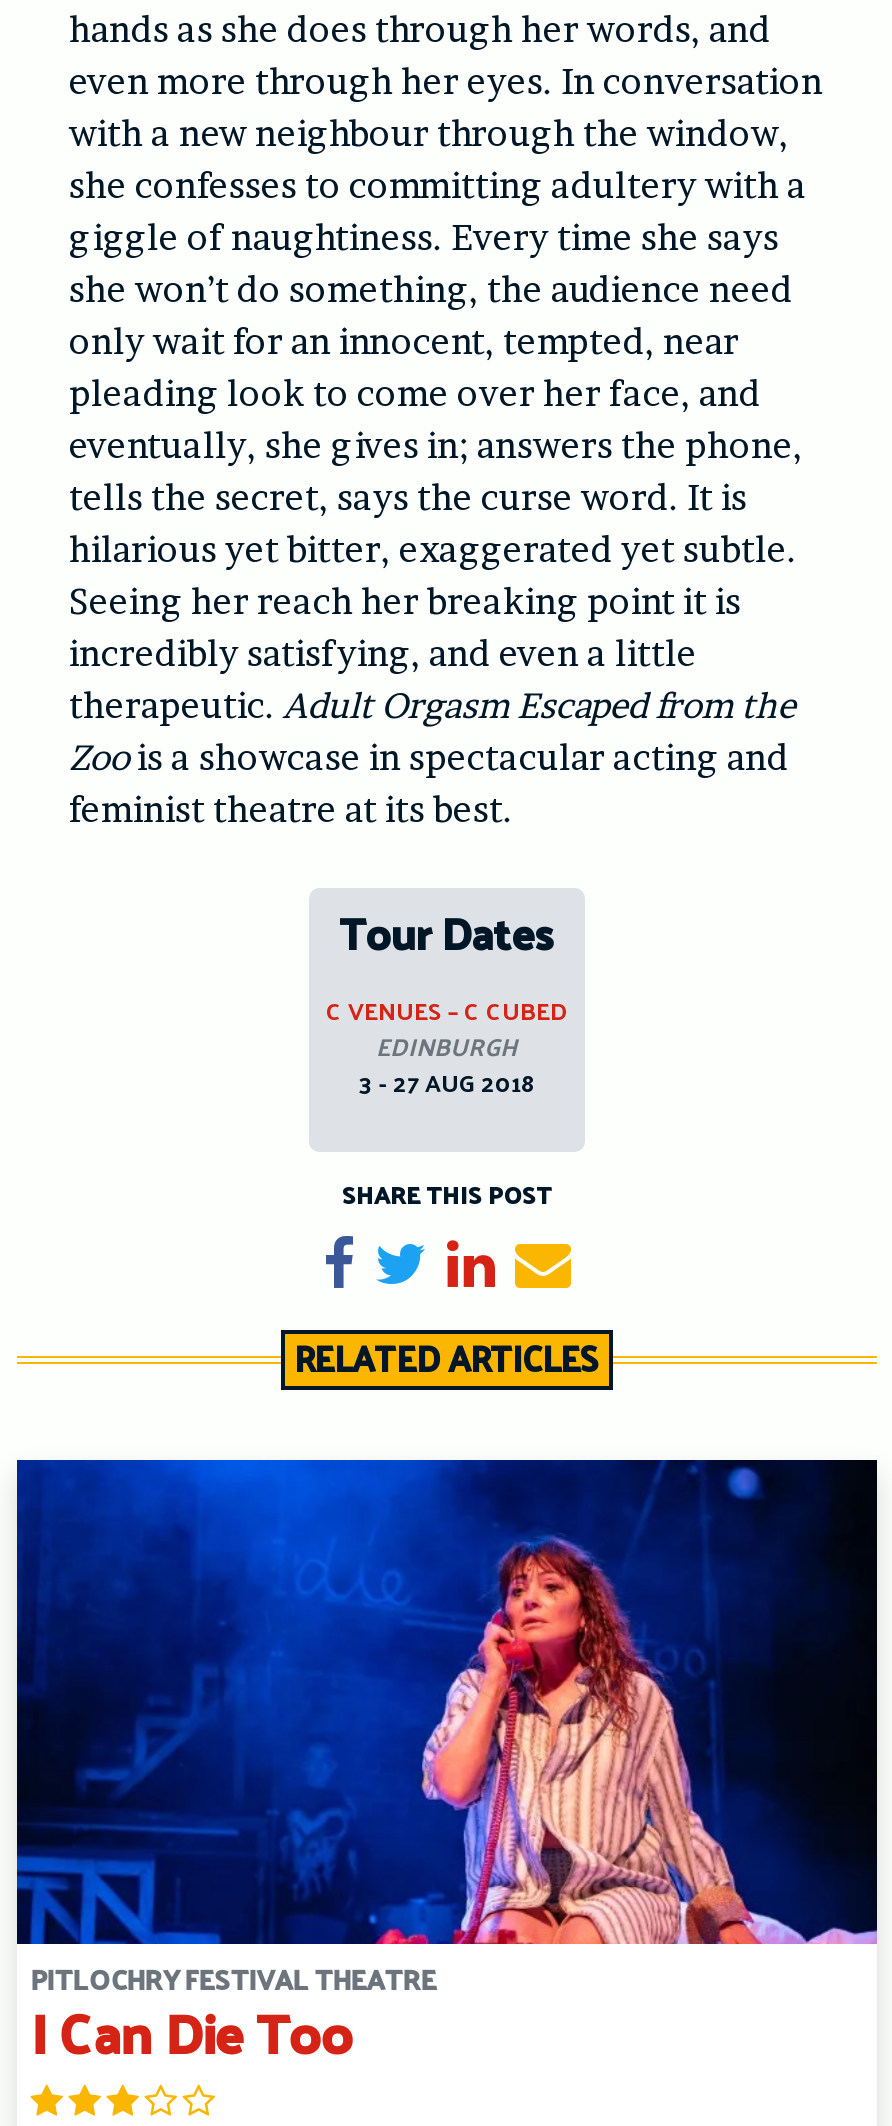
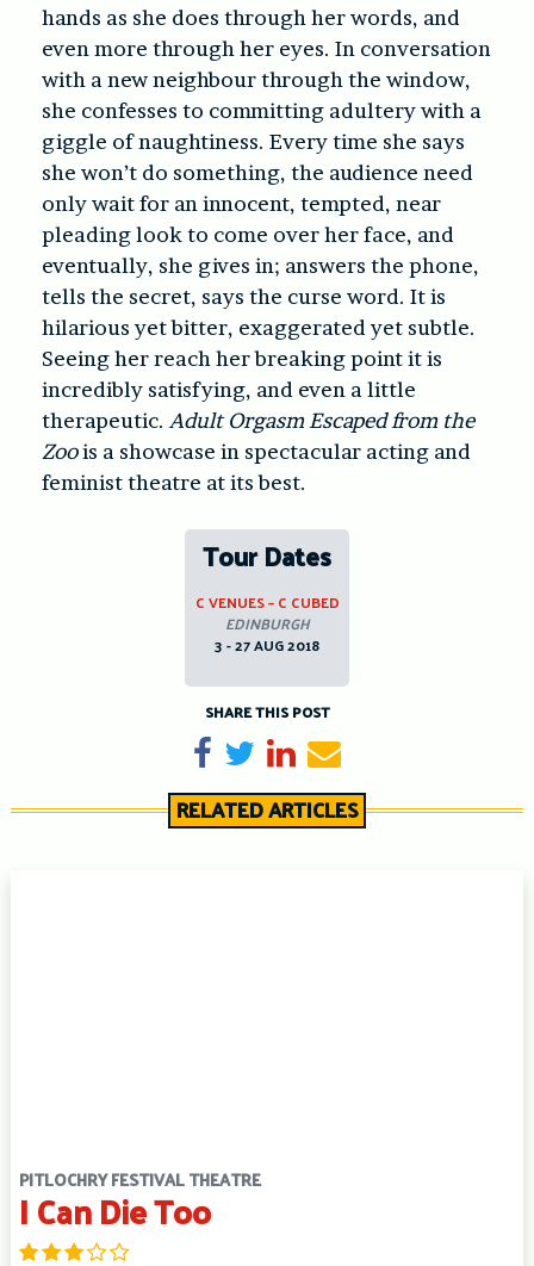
- [image]
